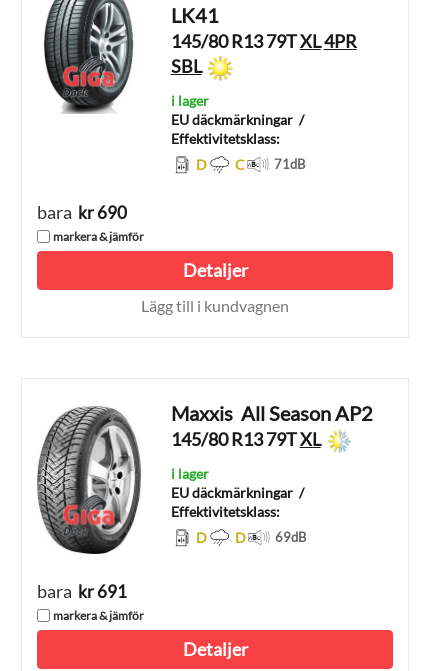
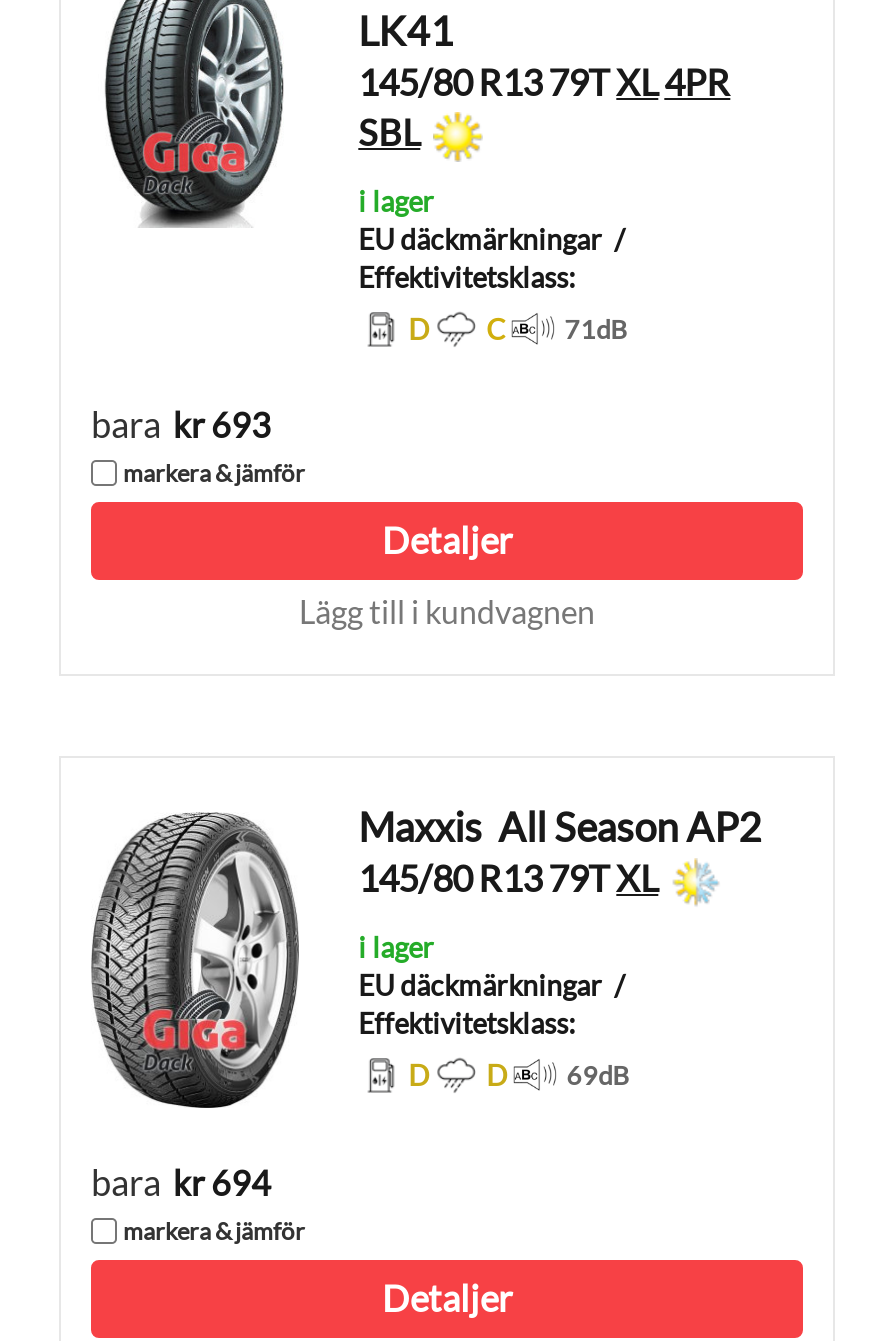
- bara kr 690
+ bara kr 693

- bara kr 691
+ bara kr 694
